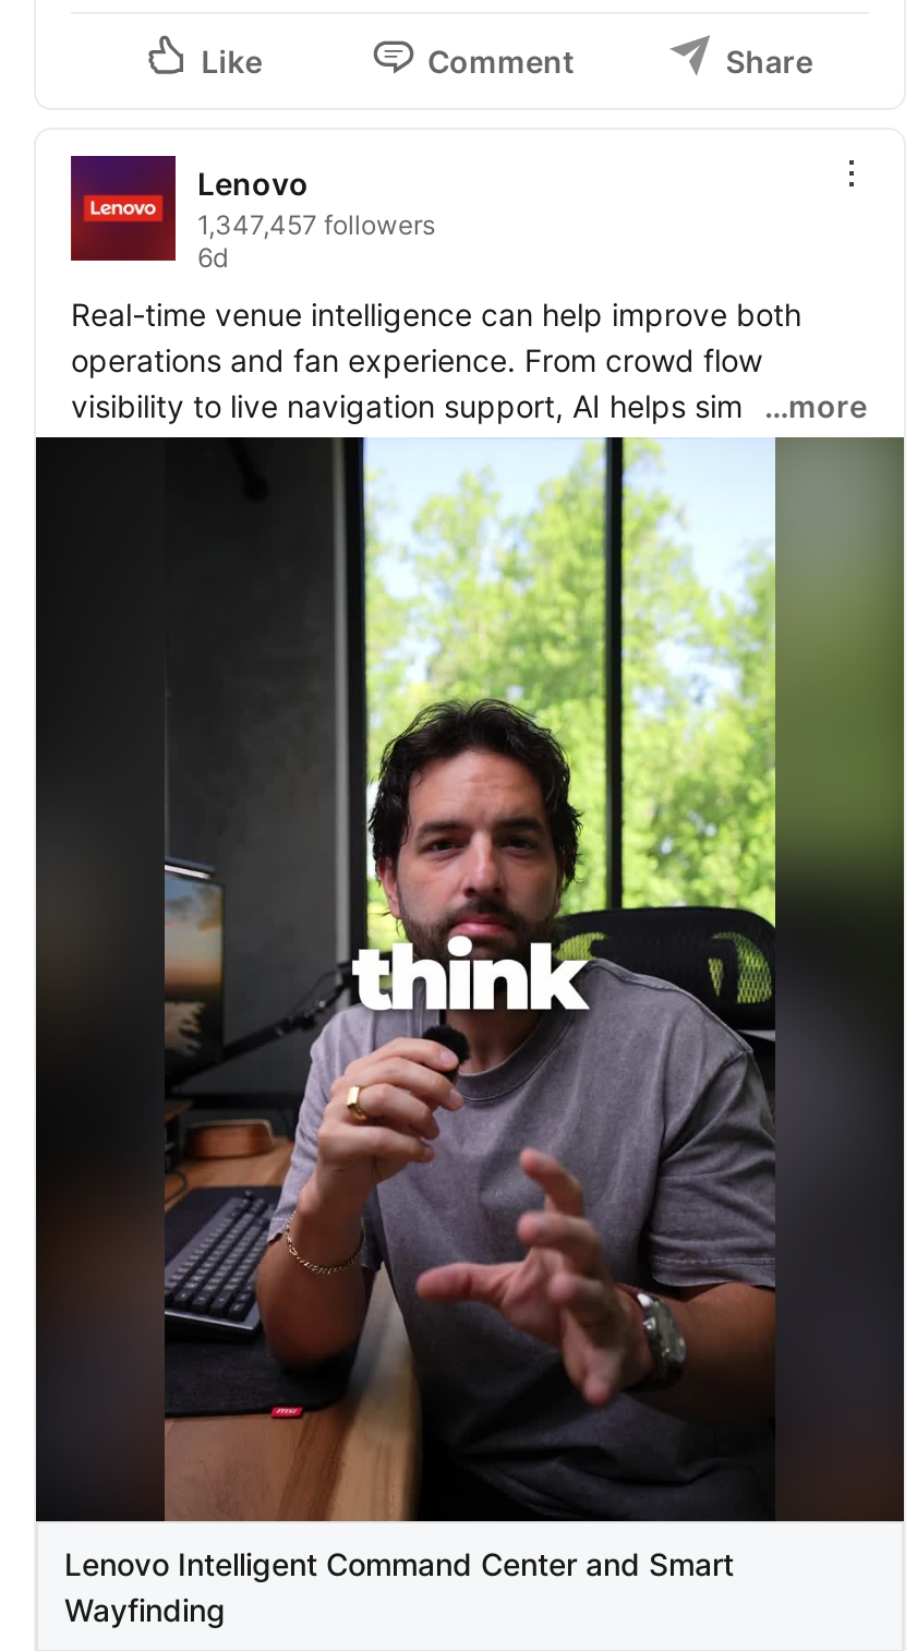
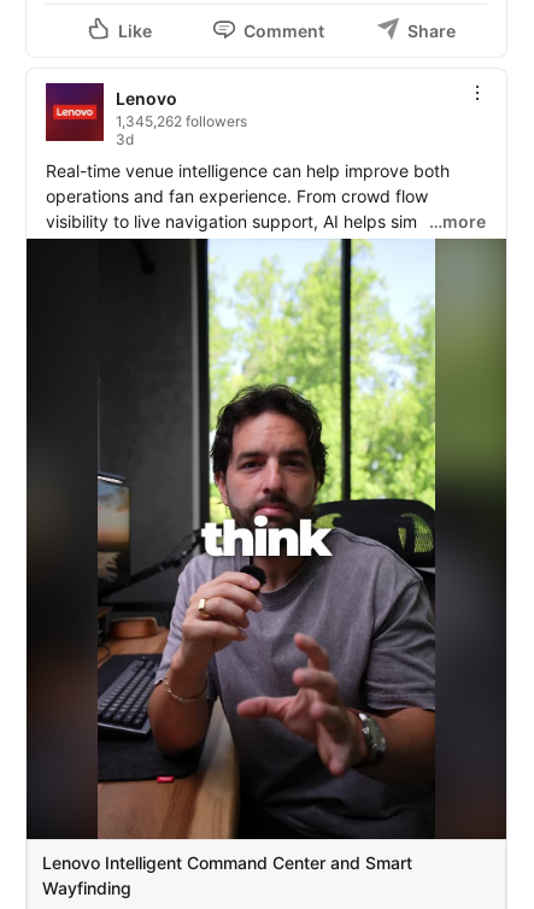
- 1,347,457 followers
- 6d
+ 1,345,262 followers
+ 3d
